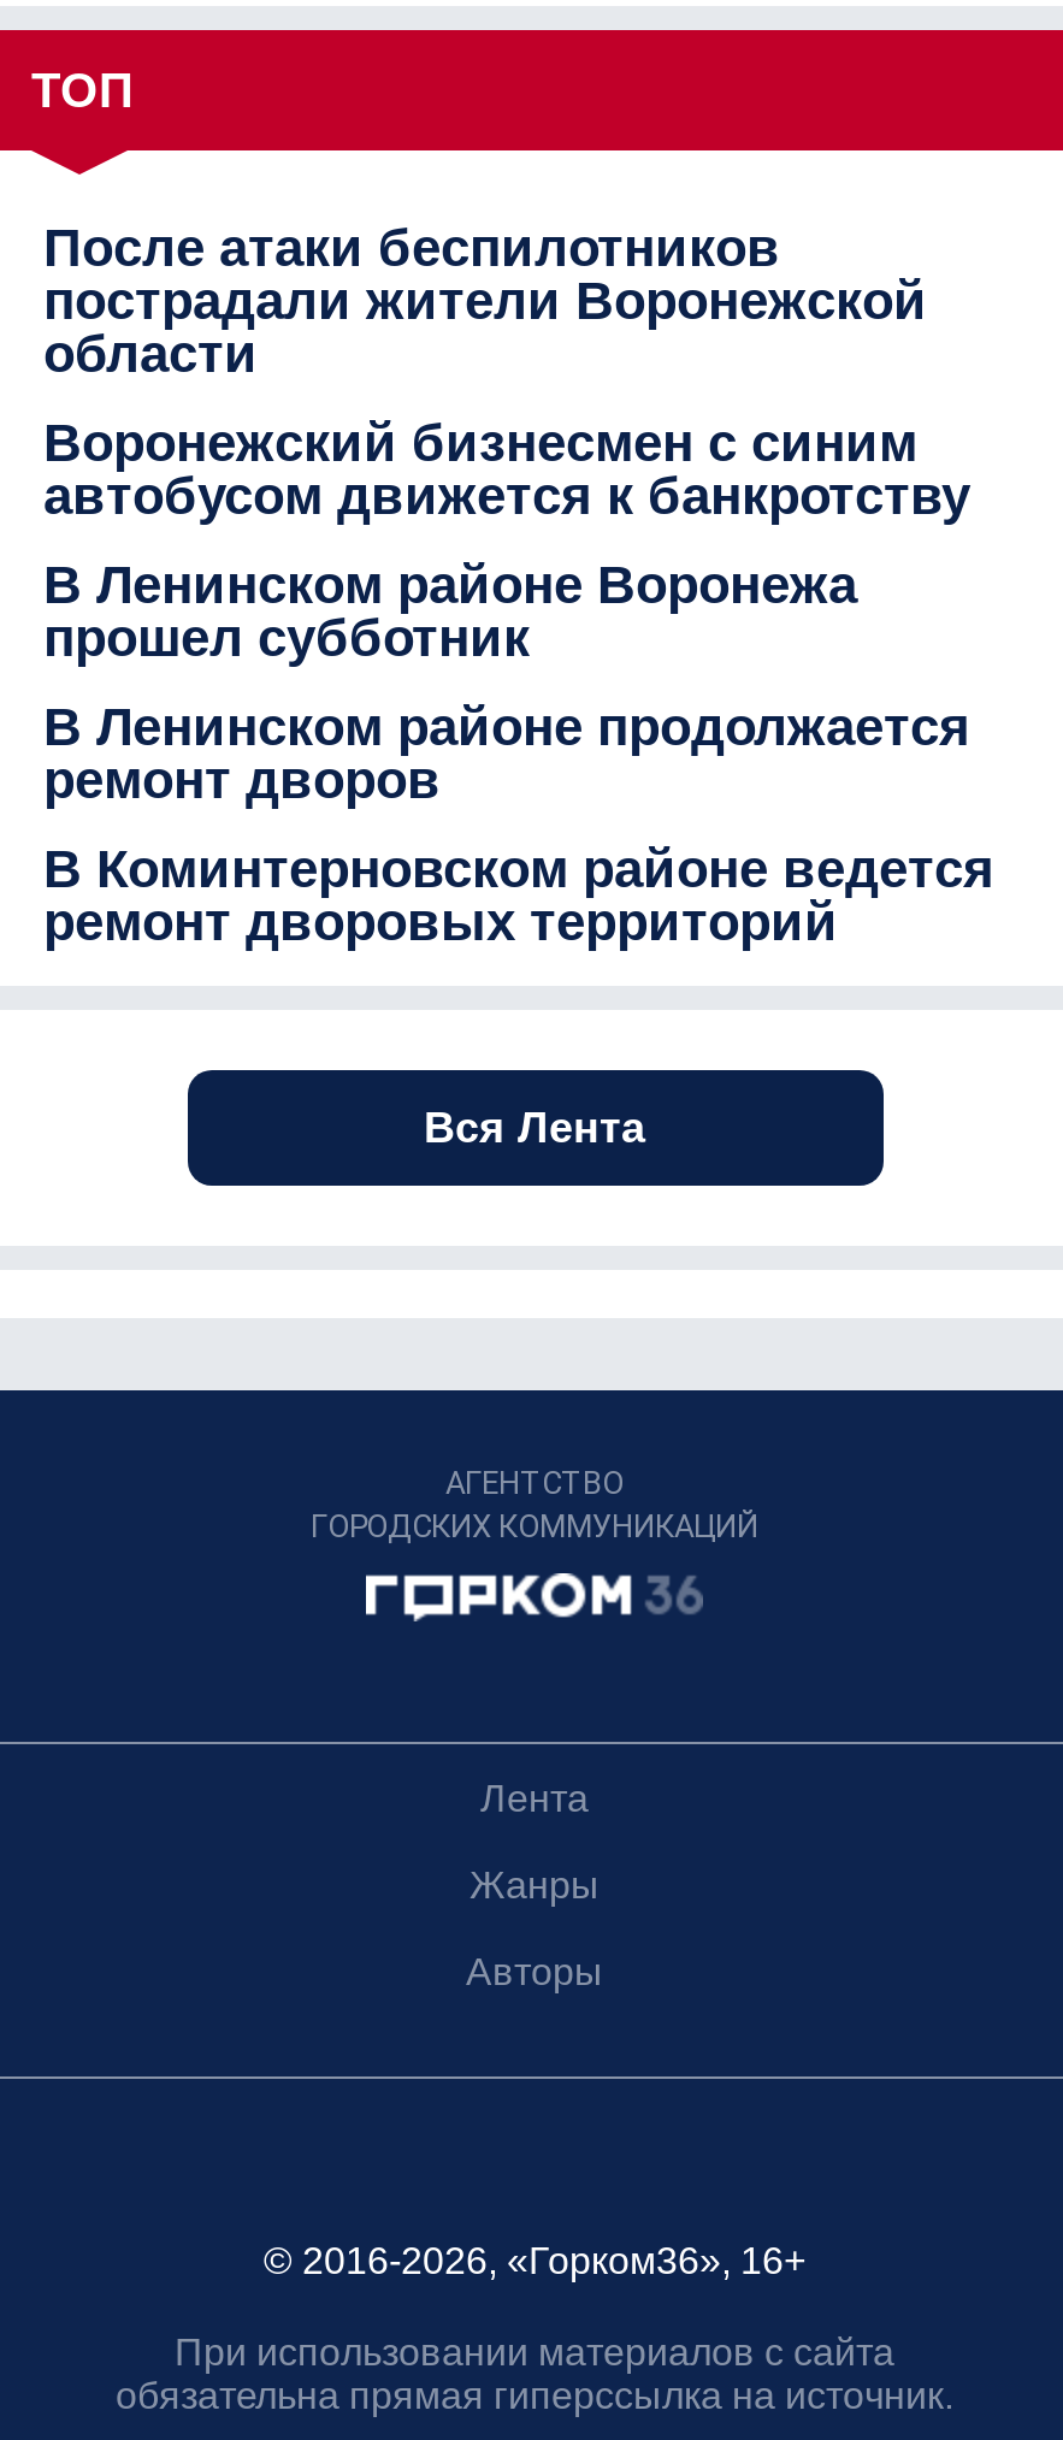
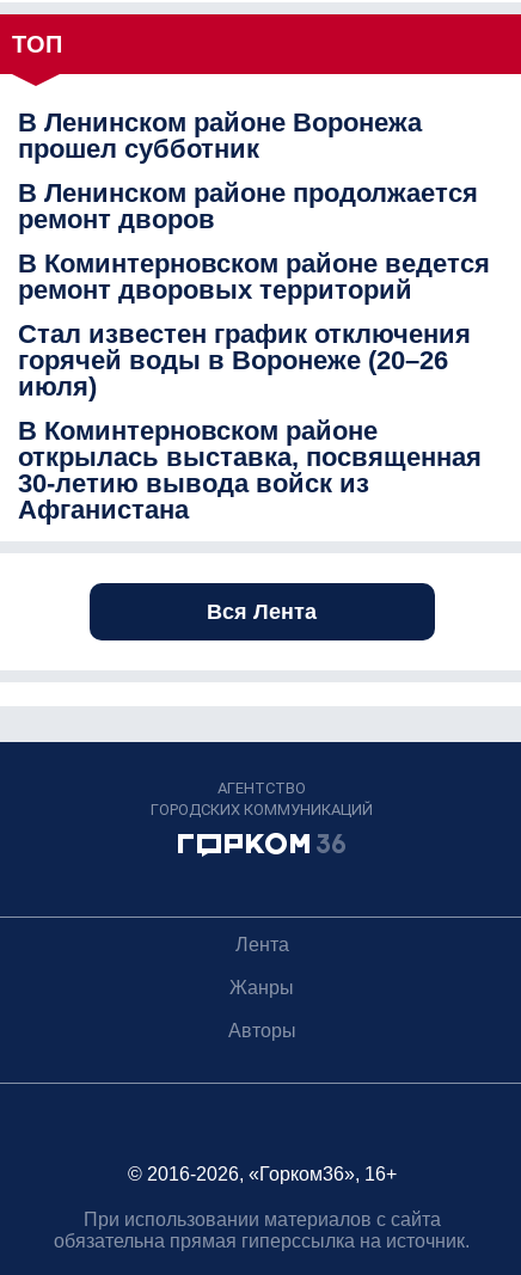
- После атаки беспилотников
- пострадали жители Воронежской
- области
- Воронежский бизнесмен с синим
- автобусом движется к банкротству

moved up: В Ленинском районе Воронежа | прошел субботник | В Ленинском районе продолжается | ремонт дворов | В Коминтерновском районе ведется | ремонт дворовых территорий

+ Стал известен график отключения
+ горячей воды в Воронеже (20–26
+ июля)
+ В Коминтерновском районе
+ открылась выставка, посвященная
+ 30-летию вывода войск из
+ Афганистана
